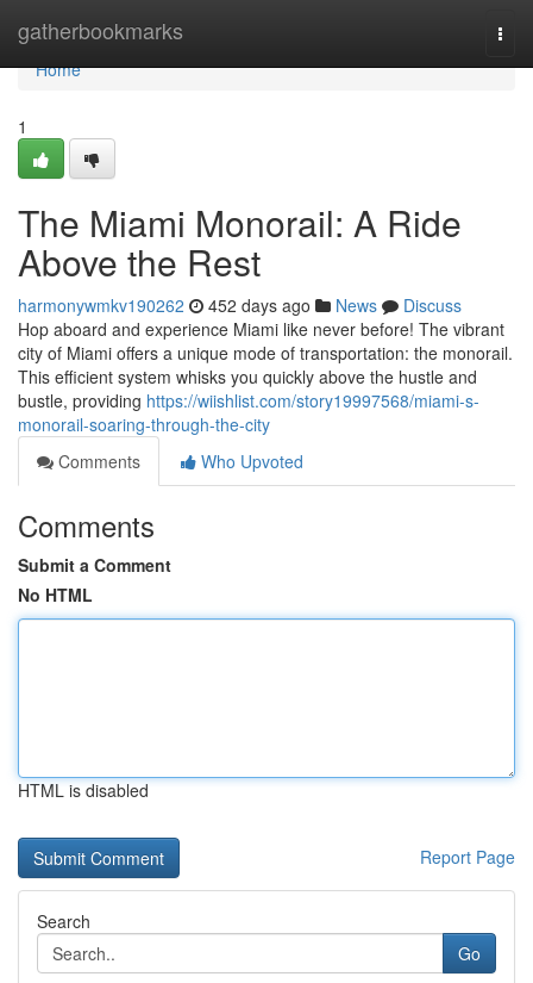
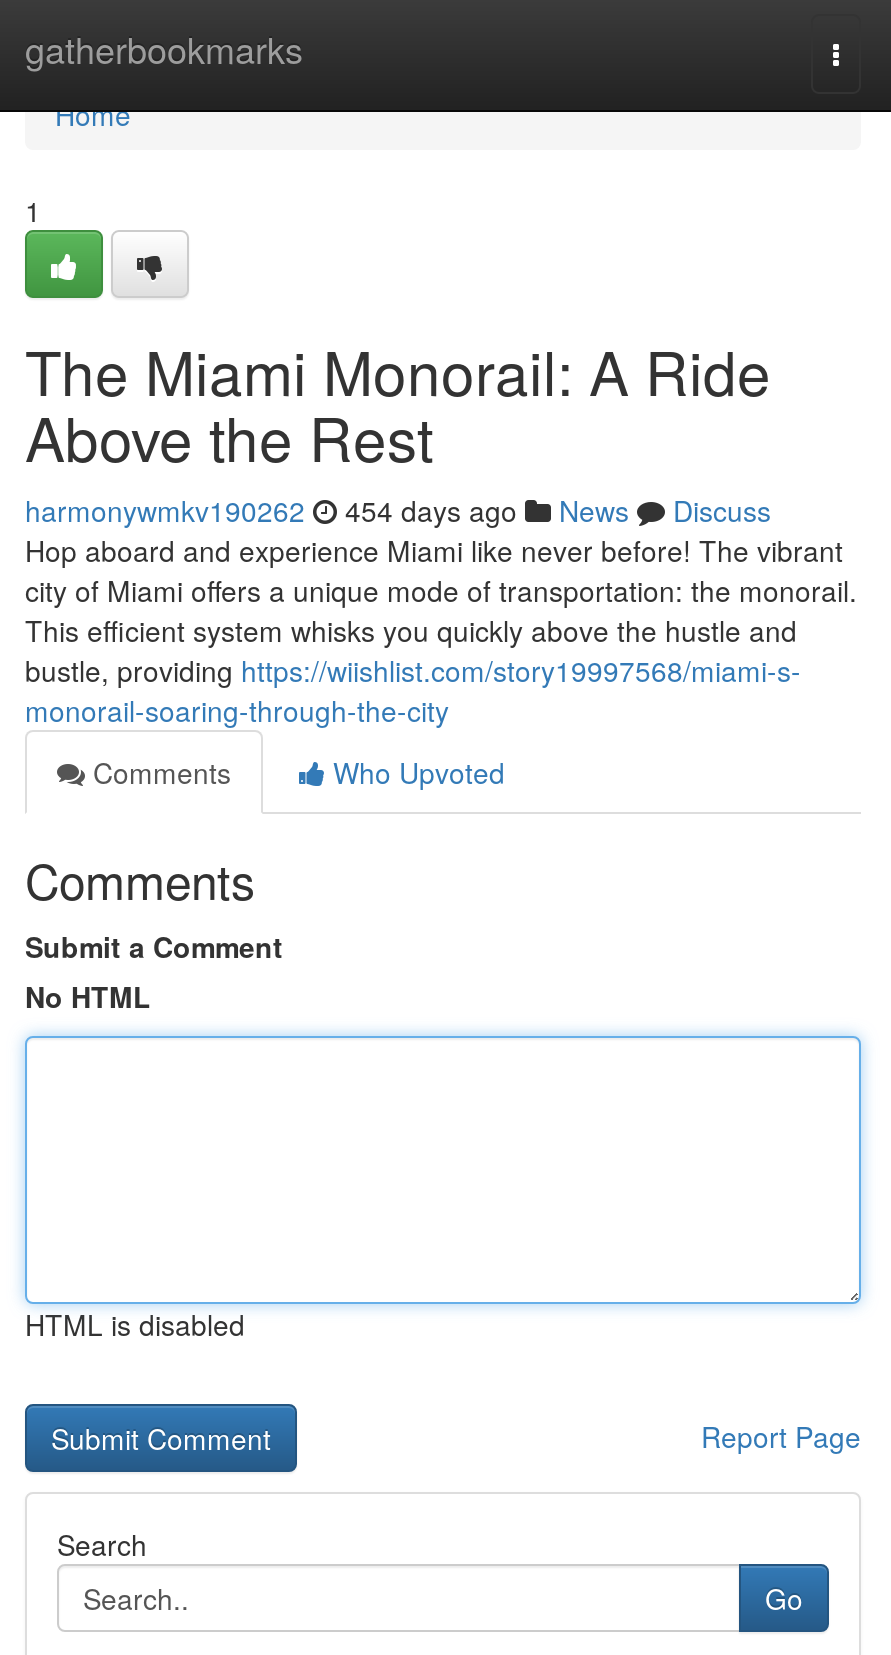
- harmonywmkv190262 452 days ago News Discuss
+ harmonywmkv190262 454 days ago News Discuss
